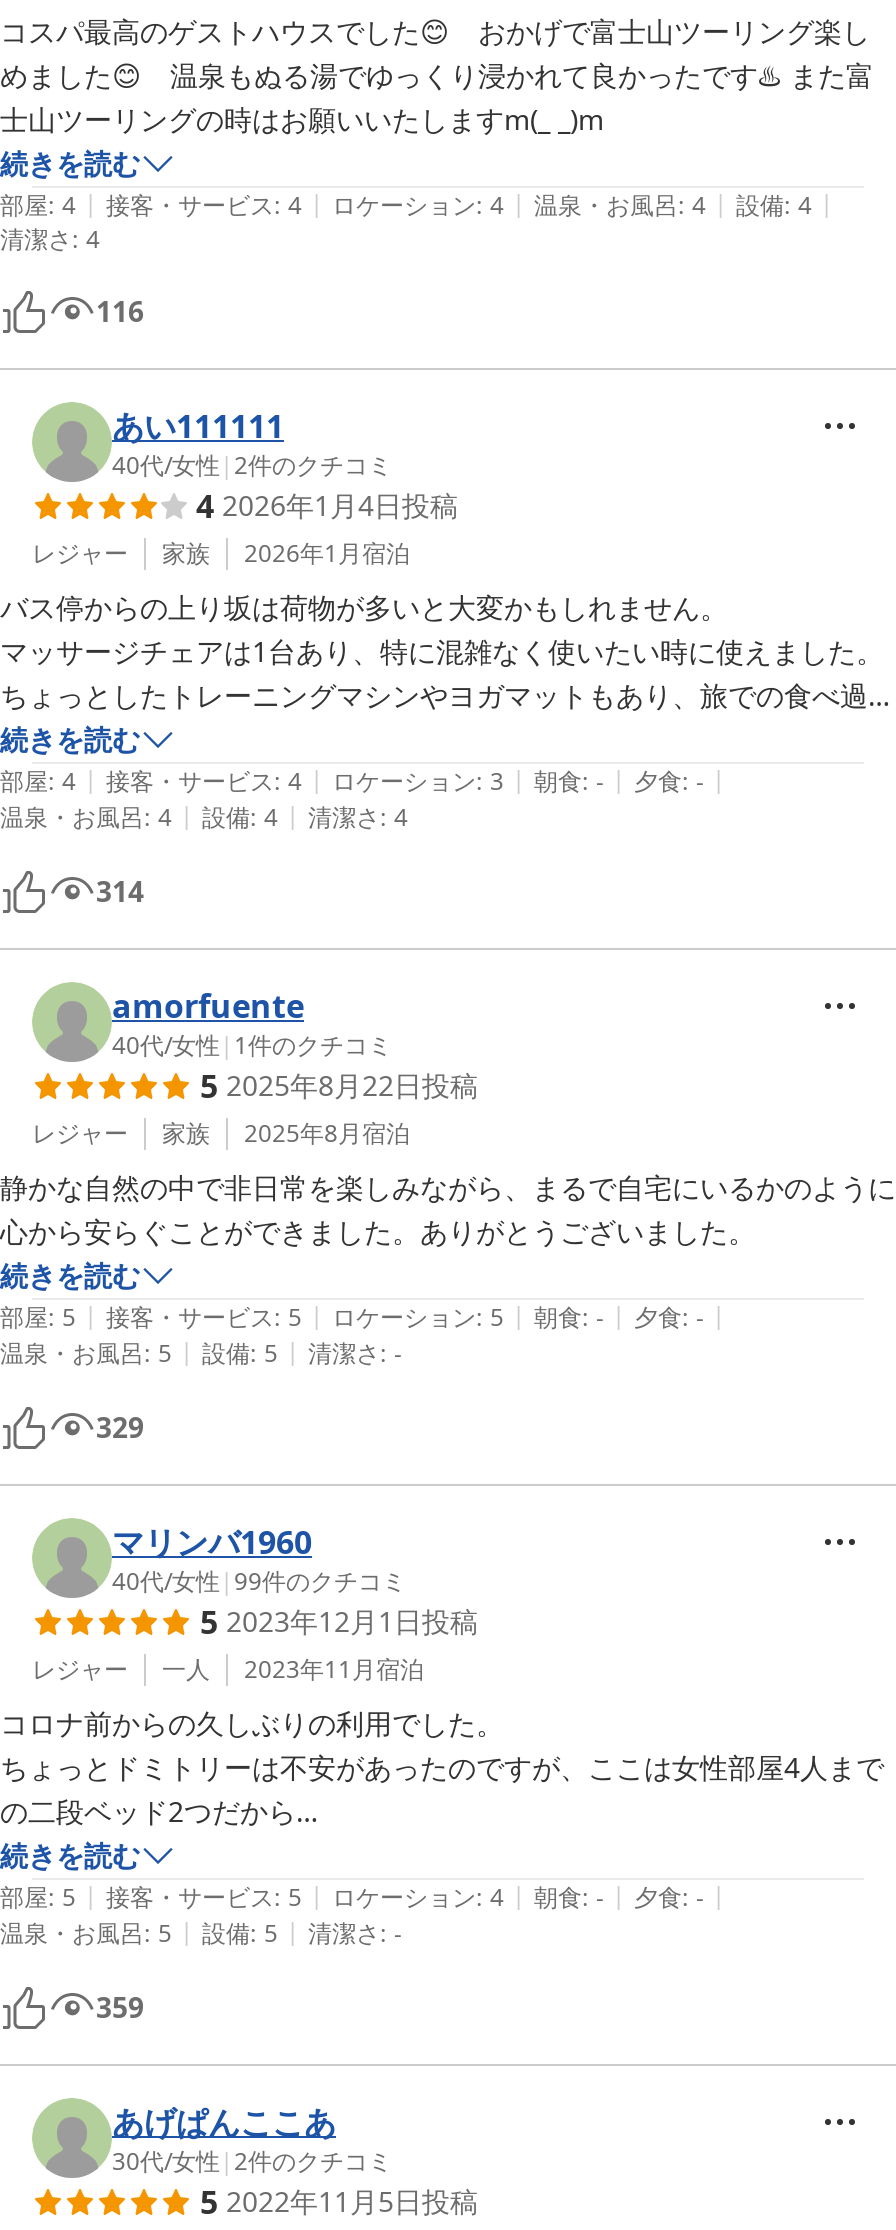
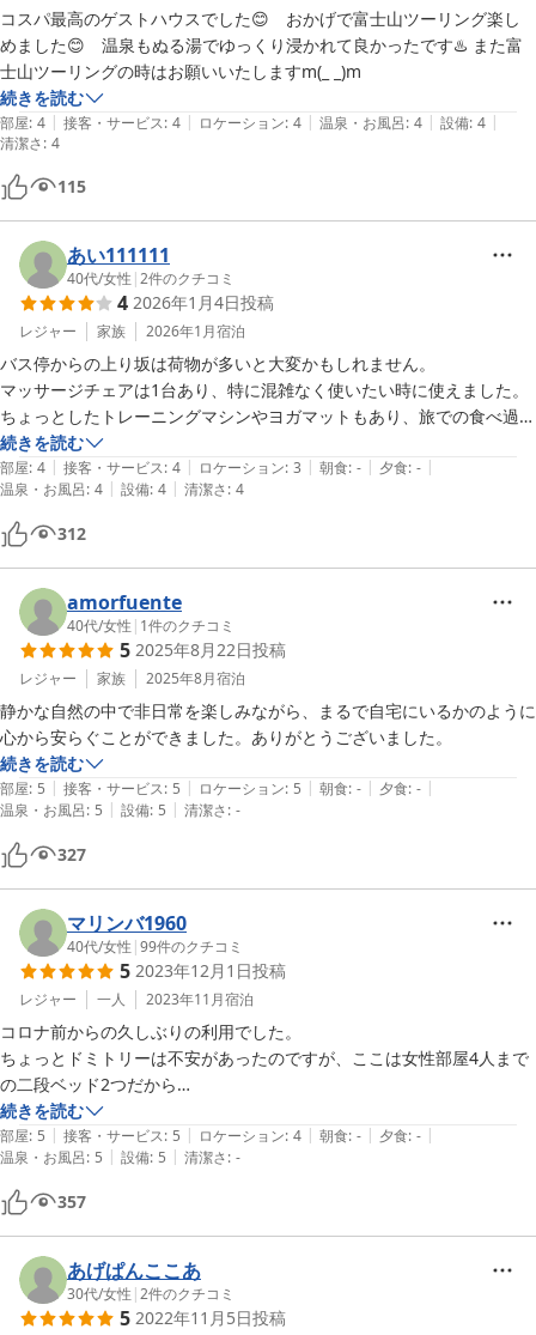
- 116
+ 115

- 314
+ 312

- 329
+ 327

- 359
+ 357
